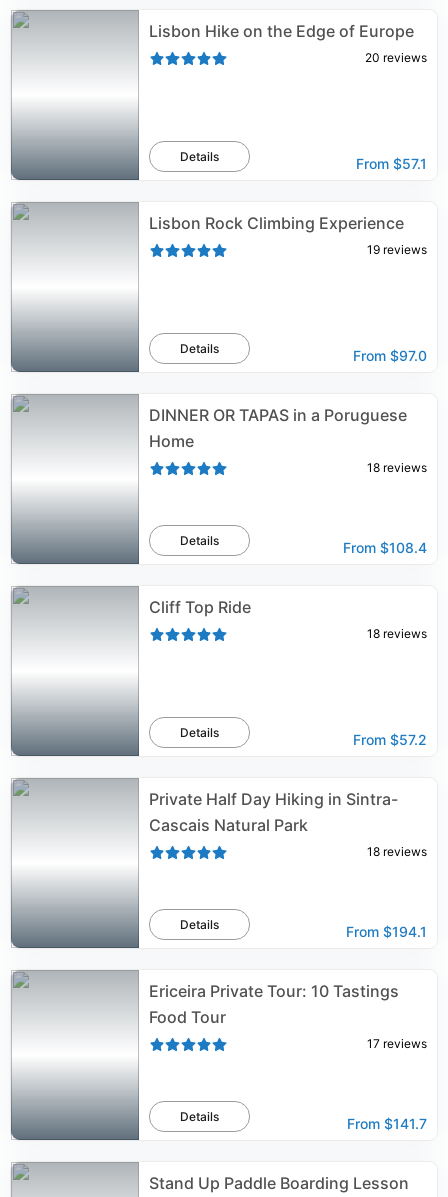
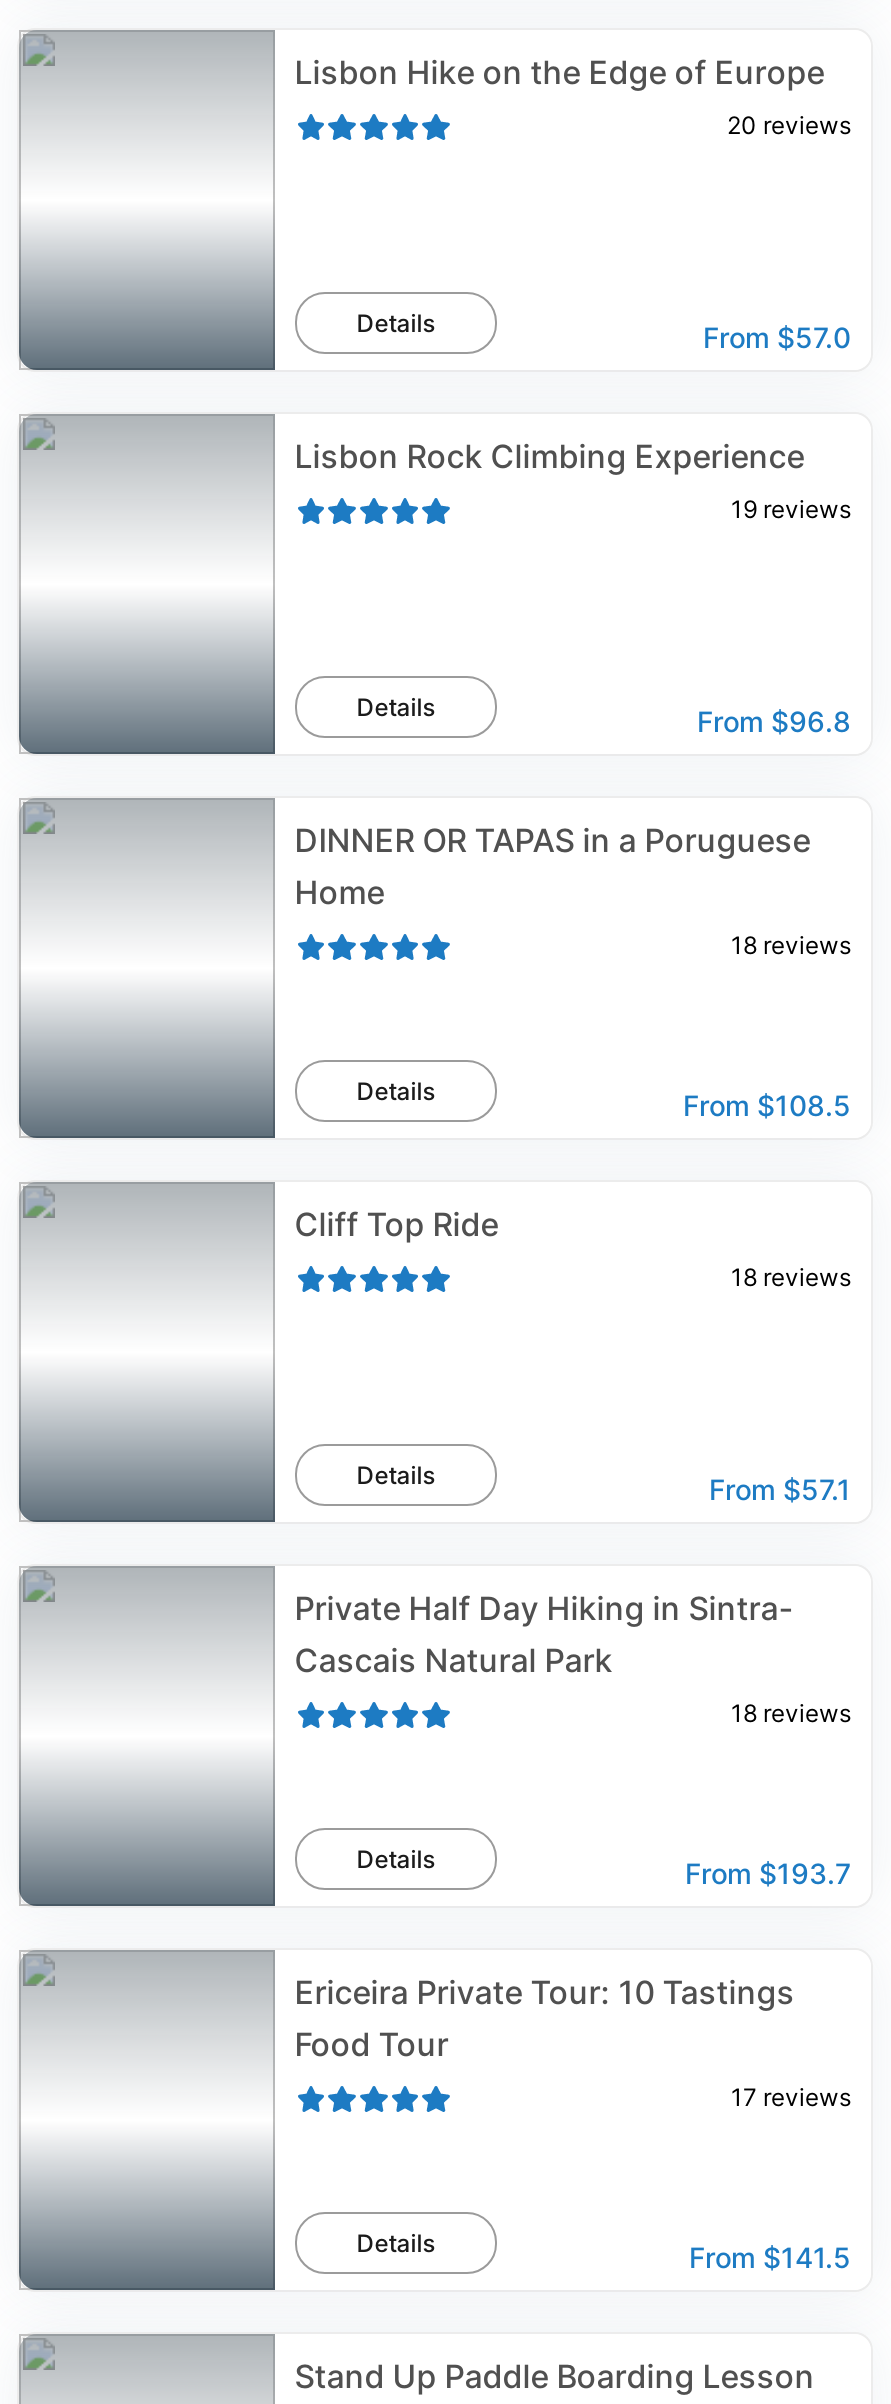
- From $57.1
+ From $57.0

- From $97.0
+ From $96.8

- From $108.4
+ From $108.5

- From $57.2
+ From $57.1

- From $194.1
+ From $193.7

- From $141.7
+ From $141.5
